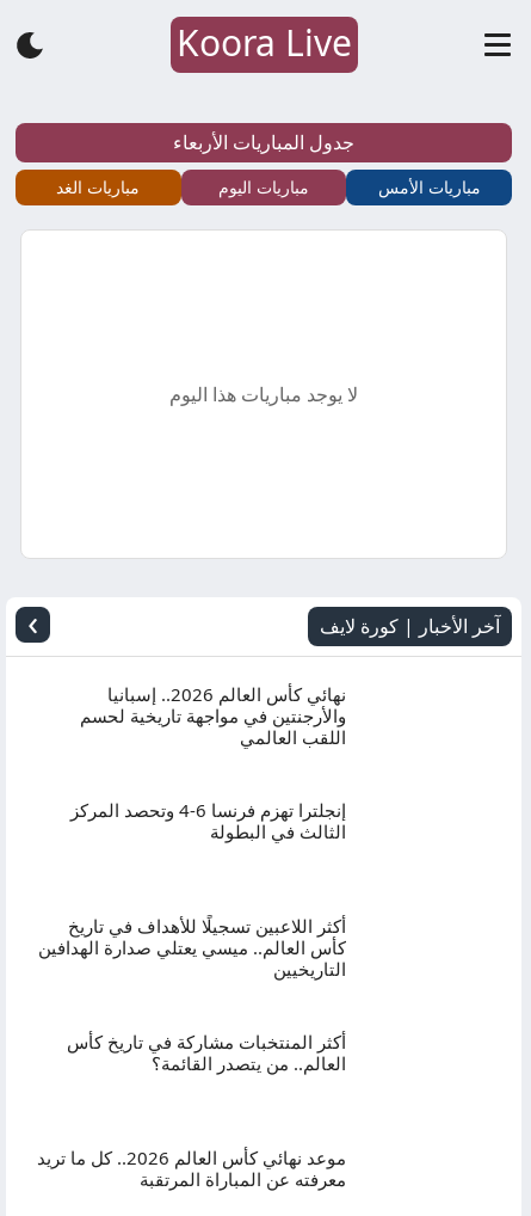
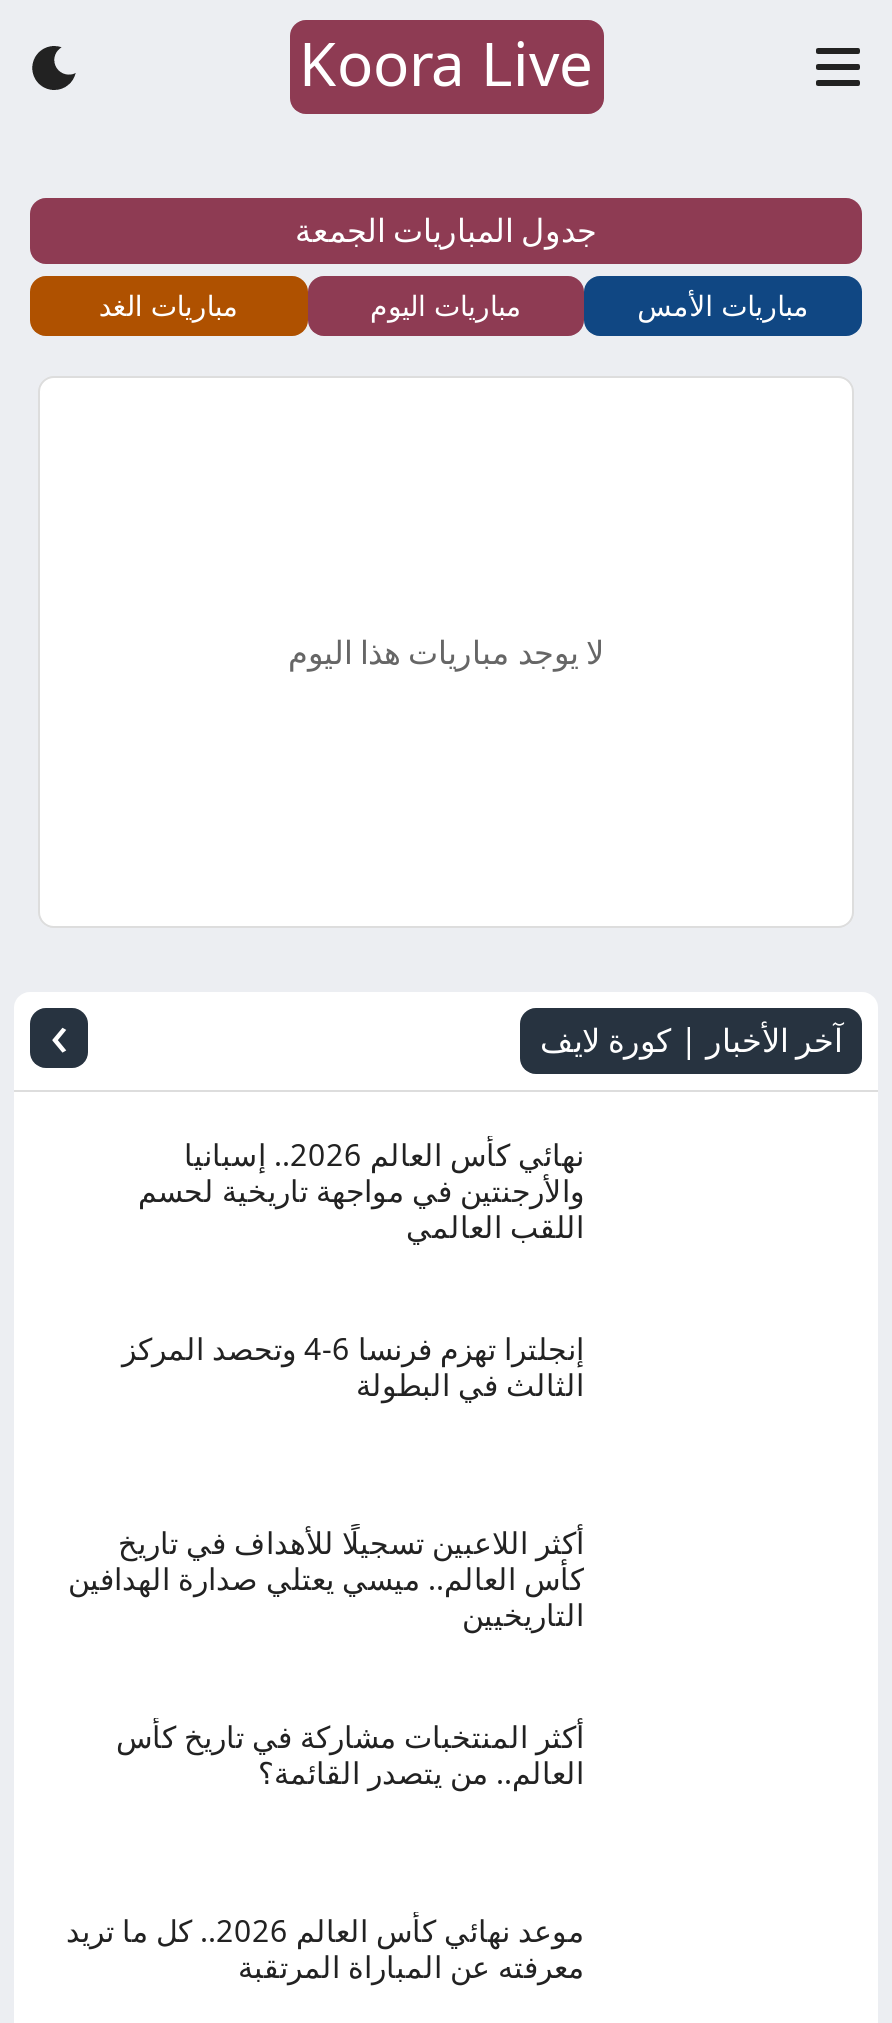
- جدول المباريات الأربعاء
+ جدول المباريات الجمعة
